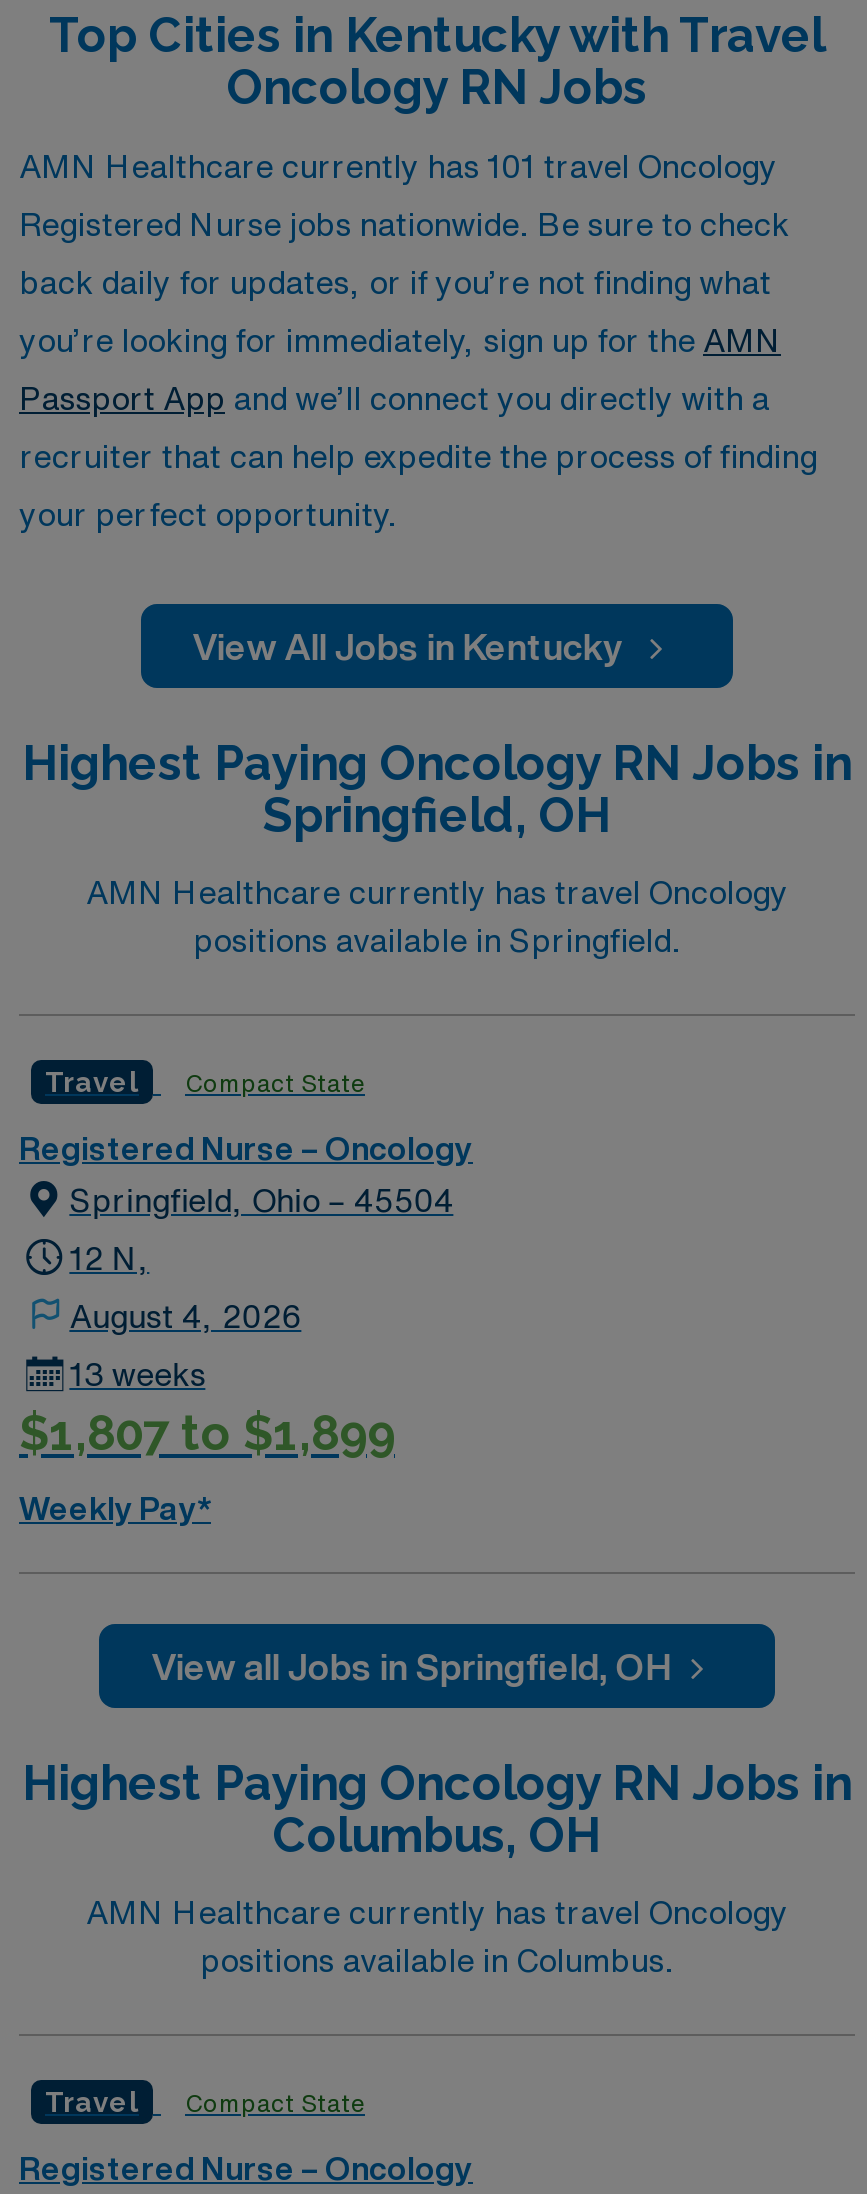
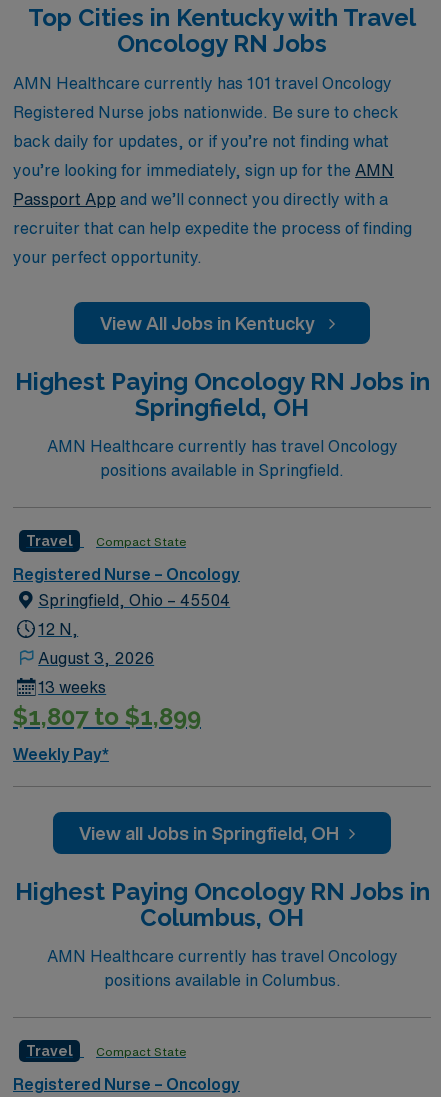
- August 4, 2026
+ August 3, 2026
